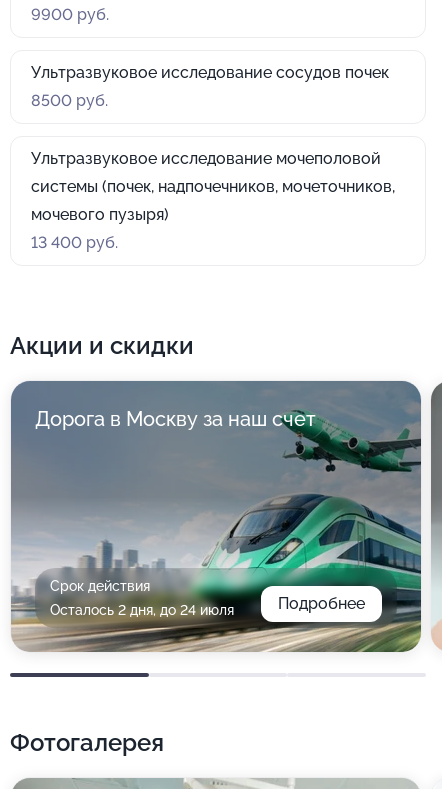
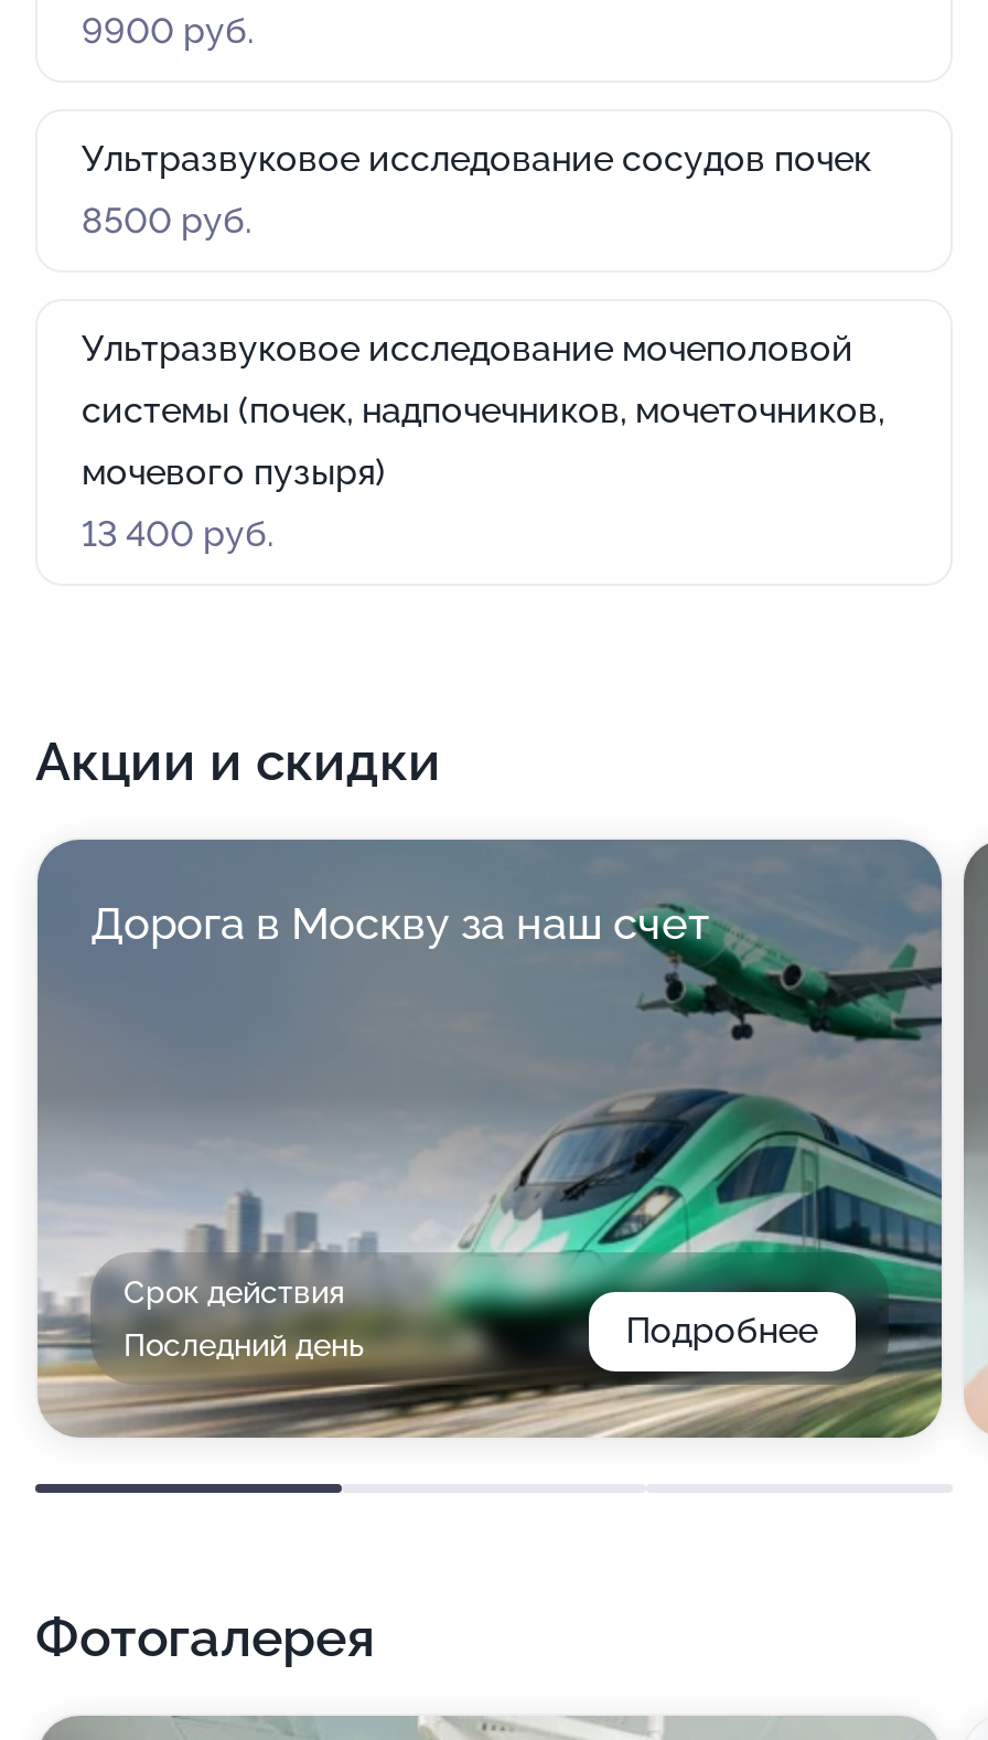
- Осталось 2 дня, до 24 июля
+ Последний день
